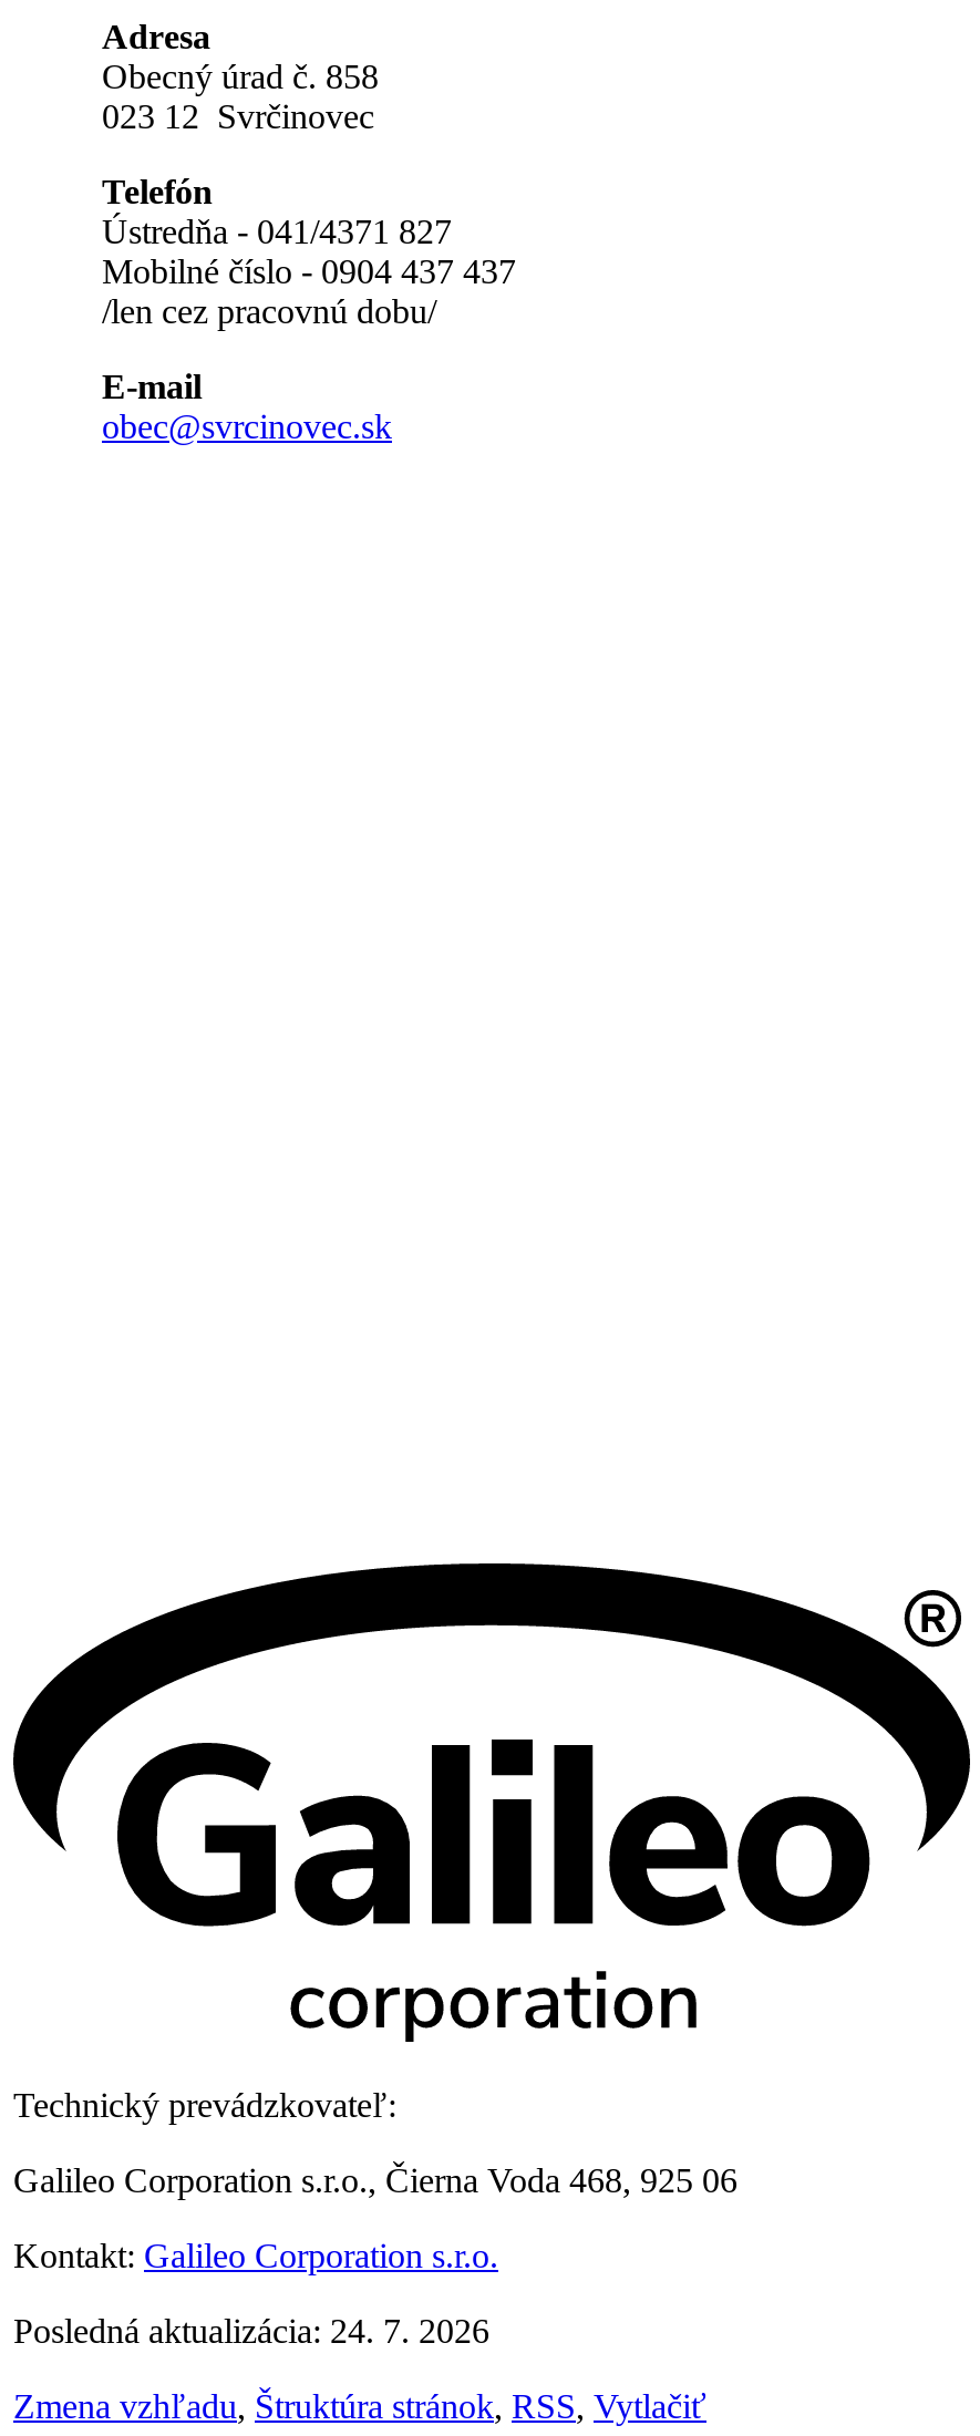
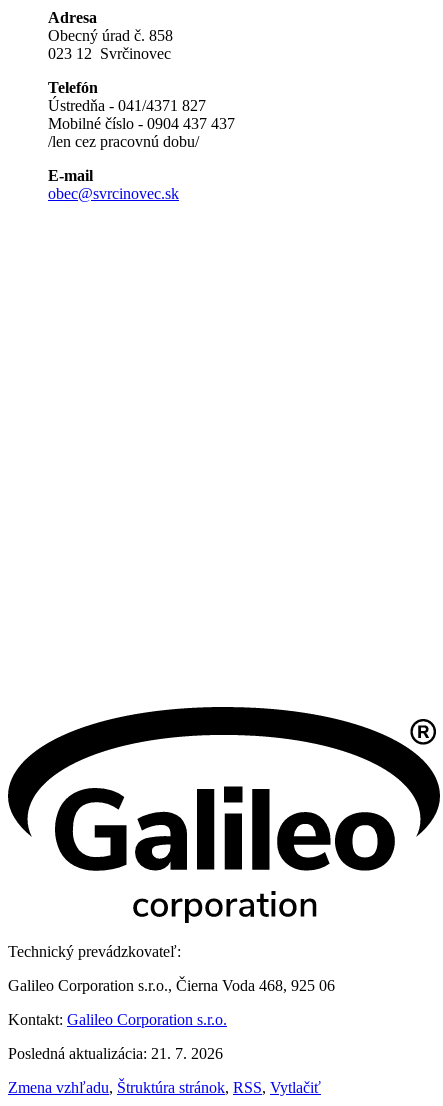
- Posledná aktualizácia: 24. 7. 2026
+ Posledná aktualizácia: 21. 7. 2026
